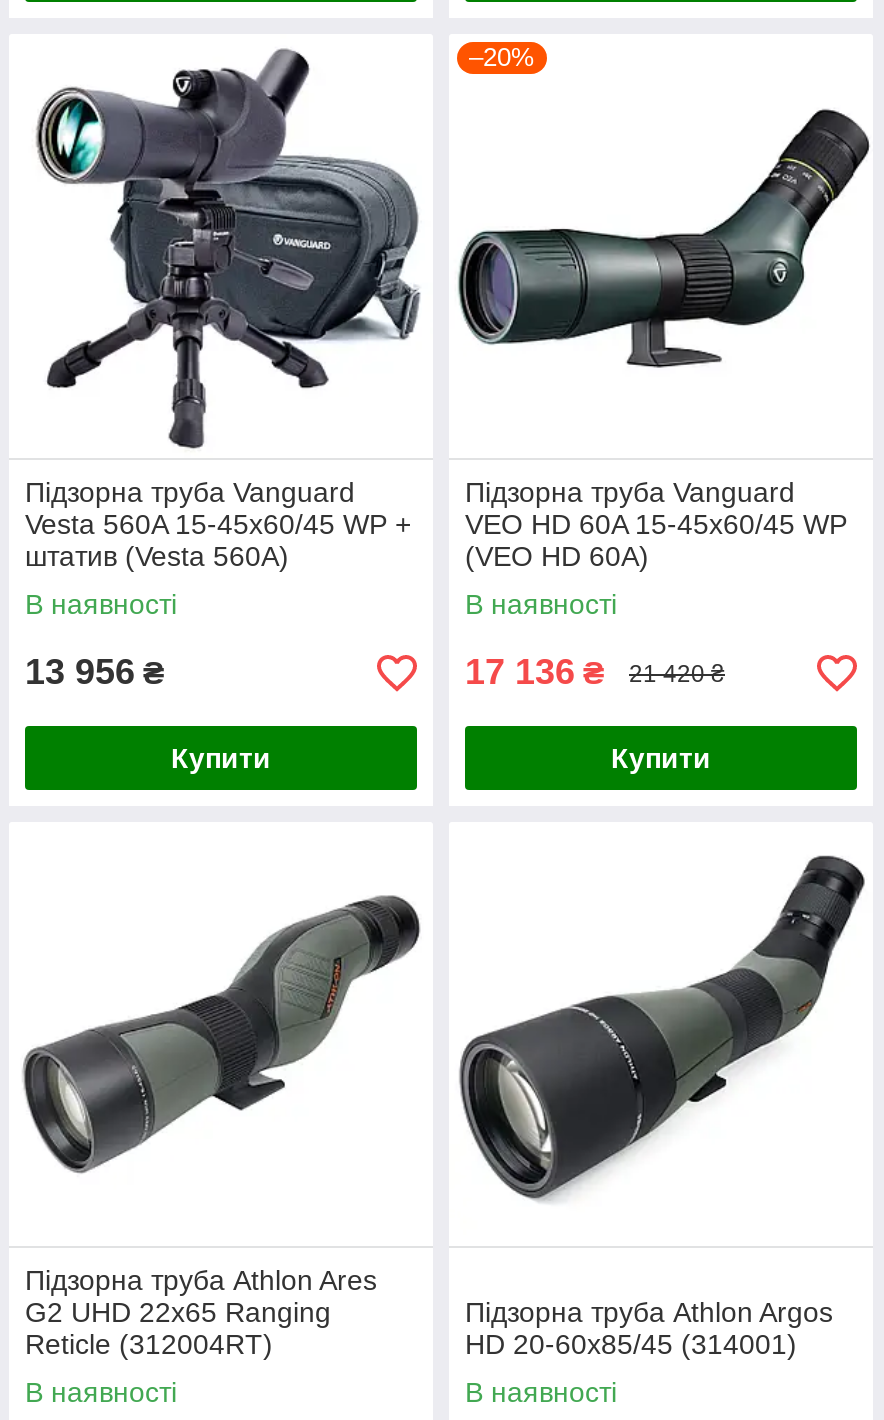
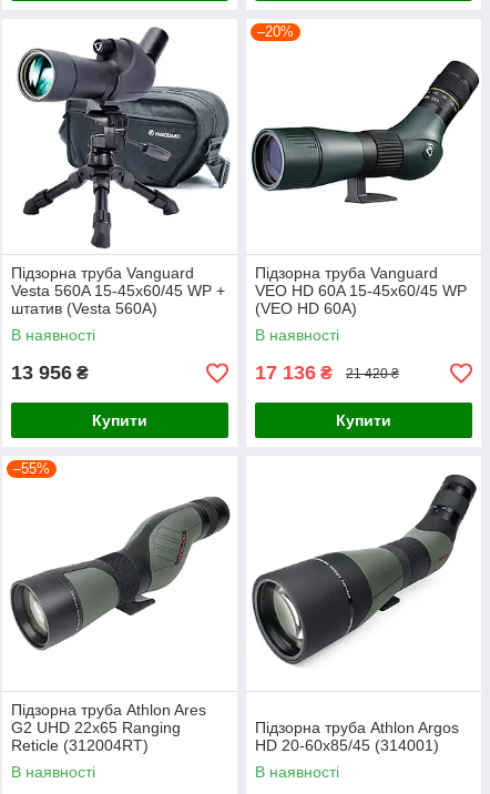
+ –55%
